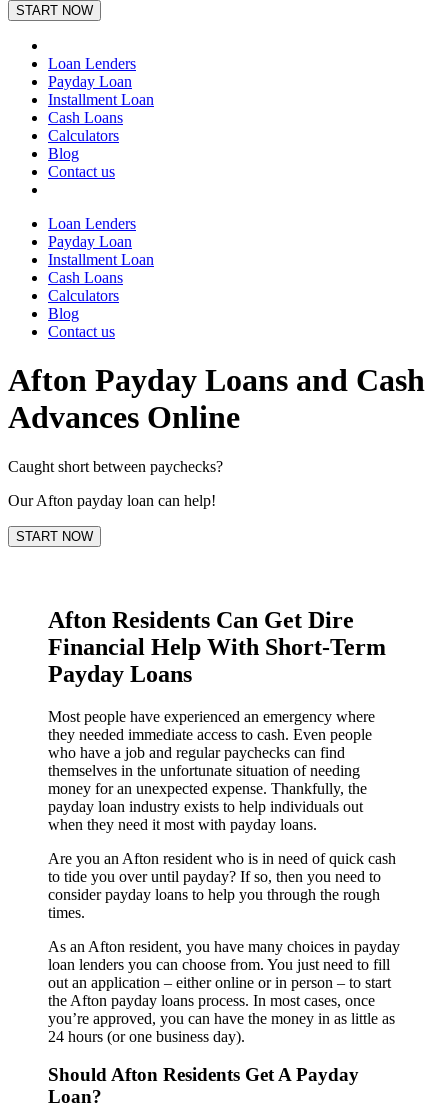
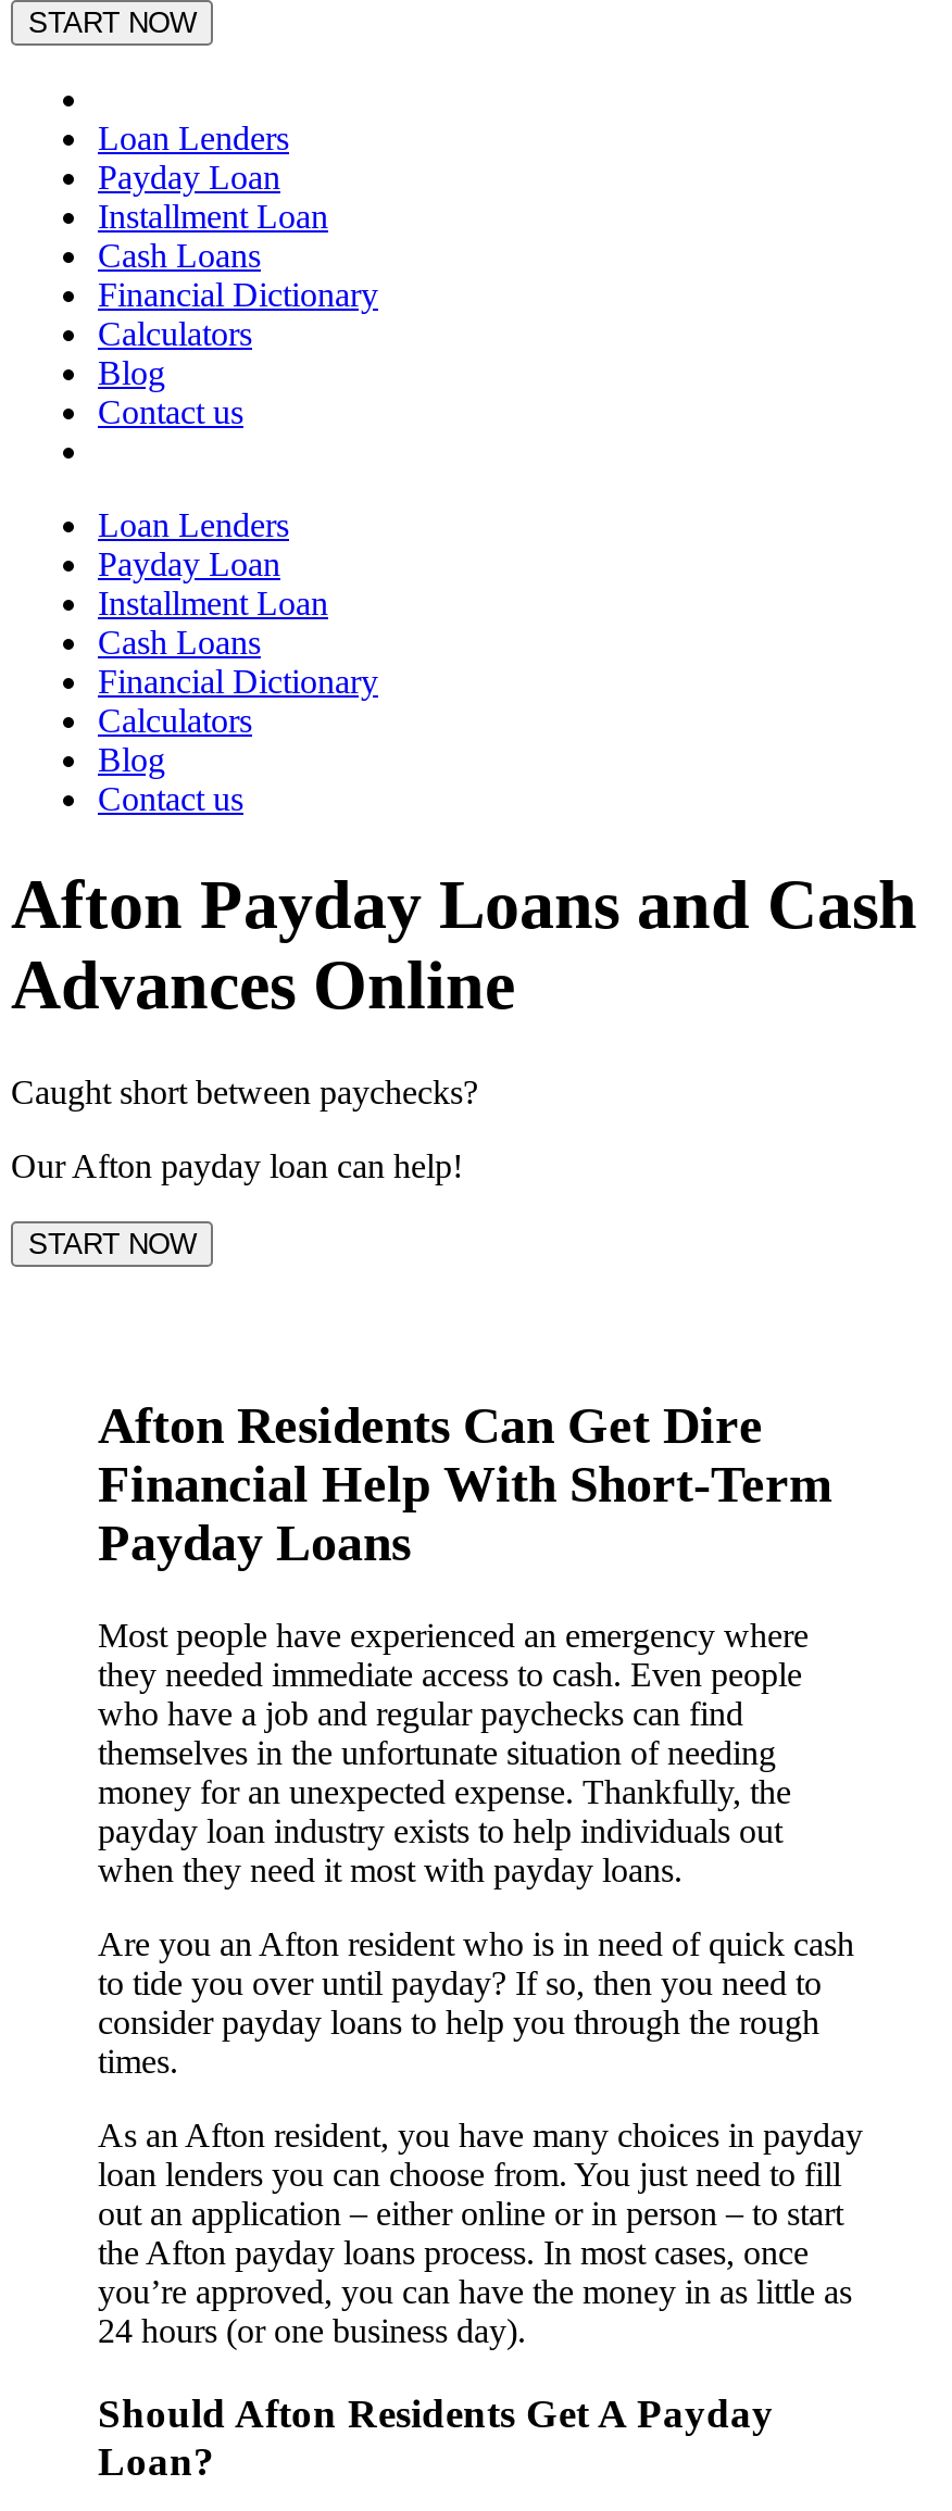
+ Financial Dictionary

+ Financial Dictionary
